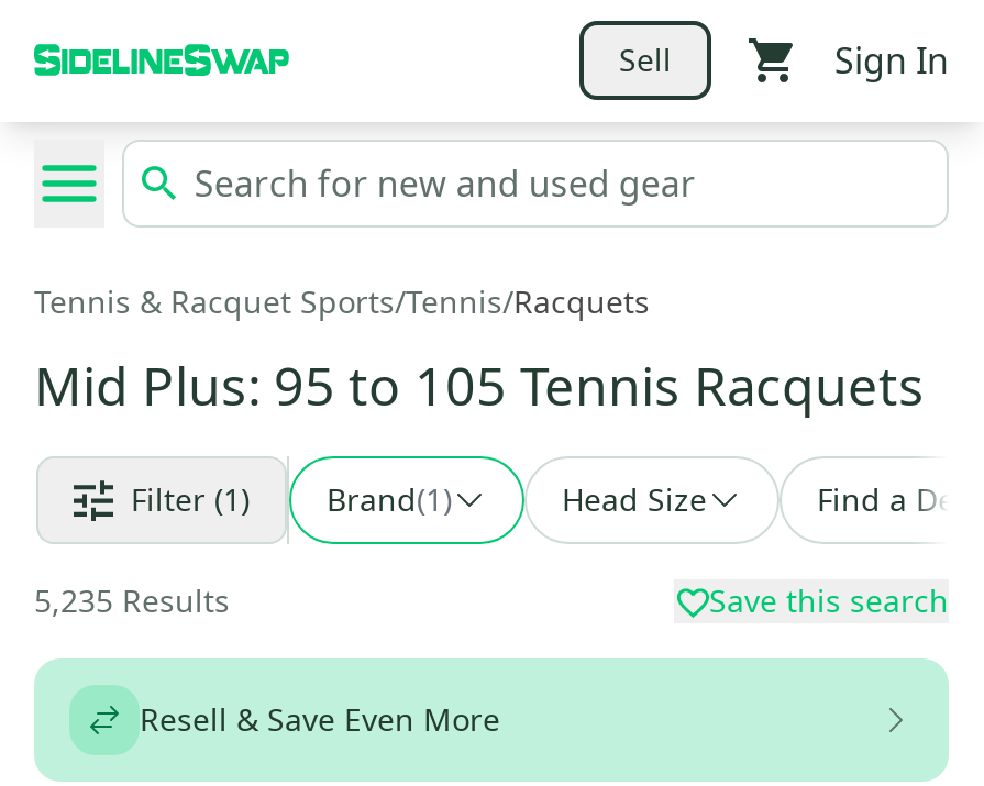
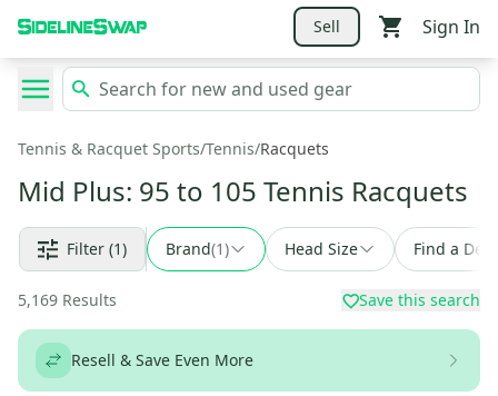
- 5,235 Results
+ 5,169 Results
